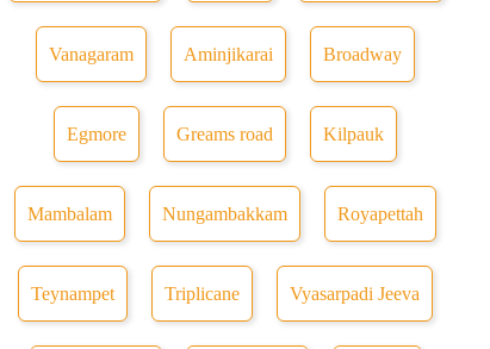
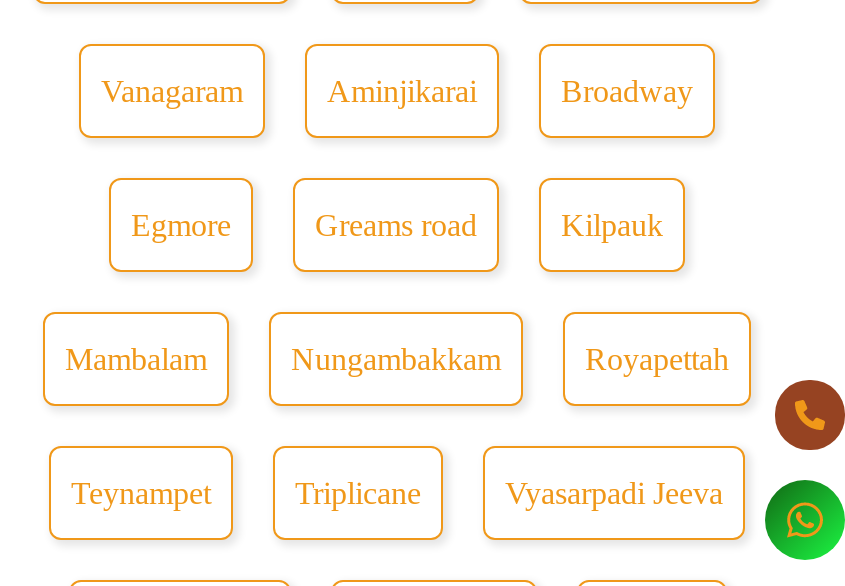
+ [image]

+ [image]
